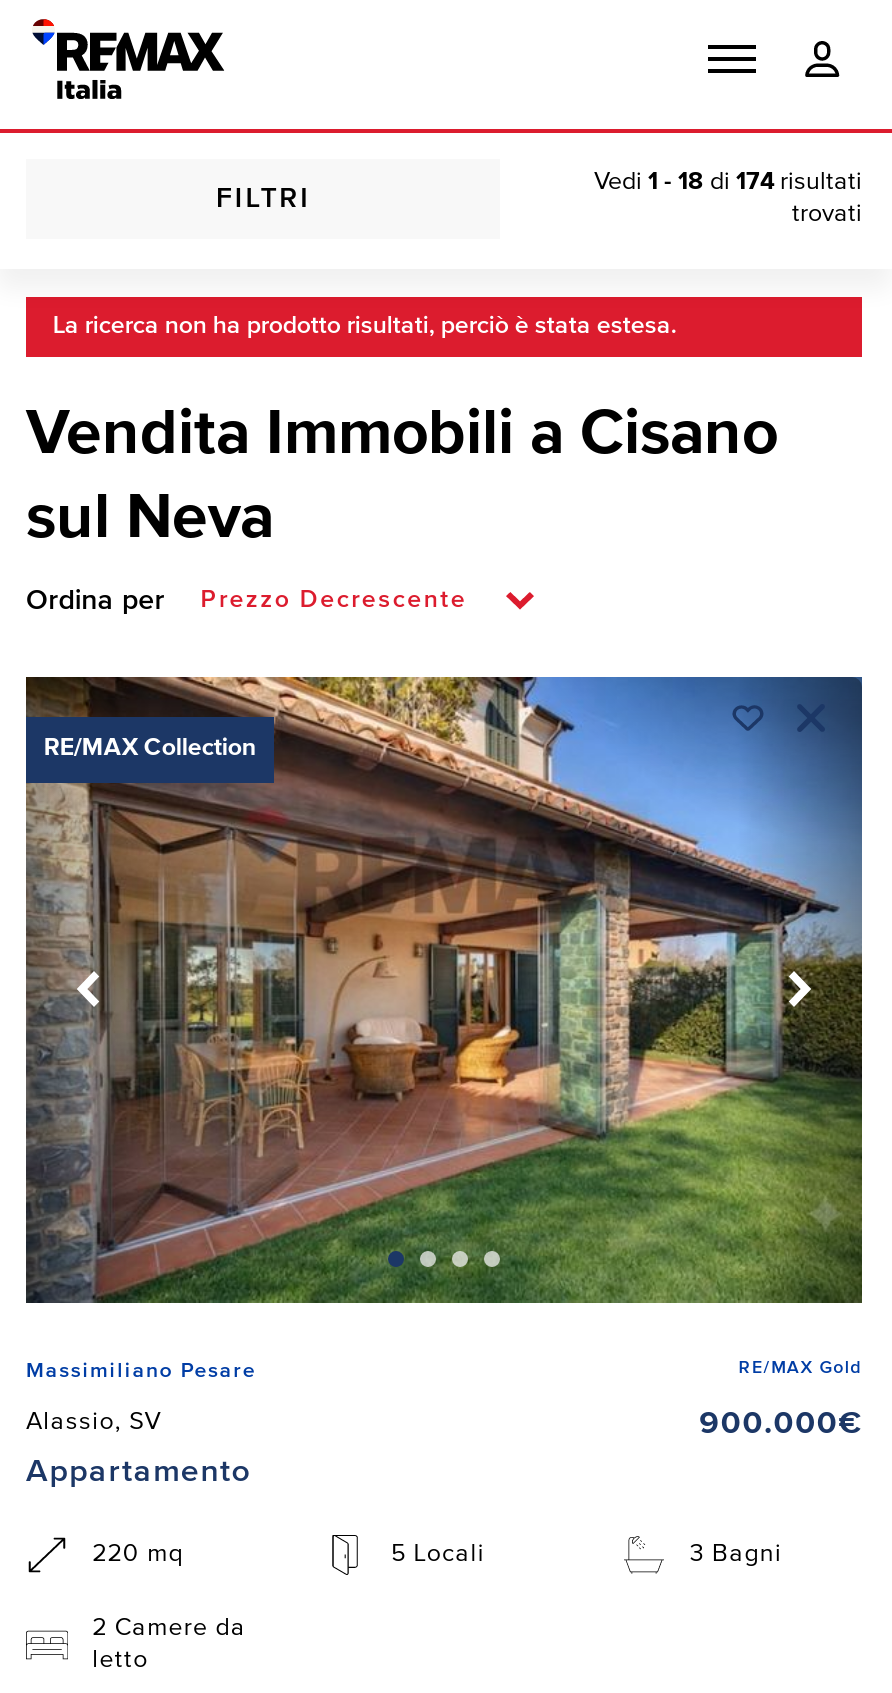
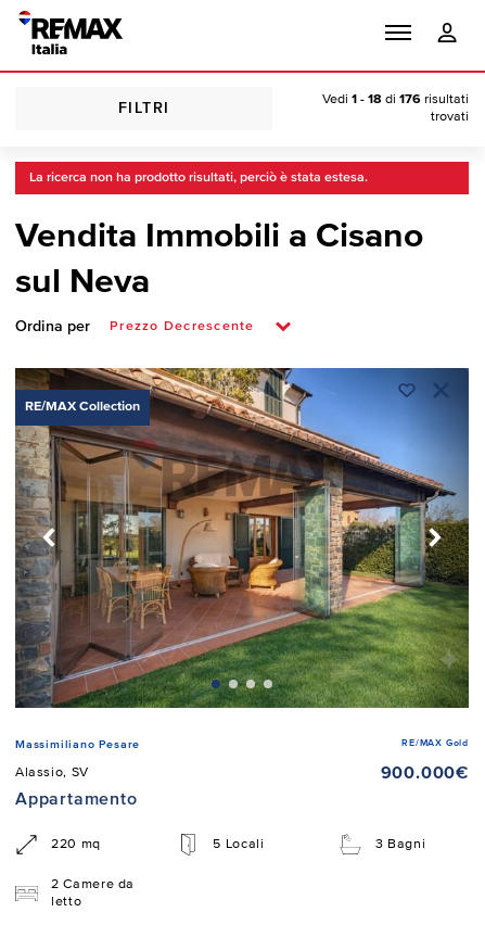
- Vedi 1 - 18 di 174 risultati
+ Vedi 1 - 18 di 176 risultati
